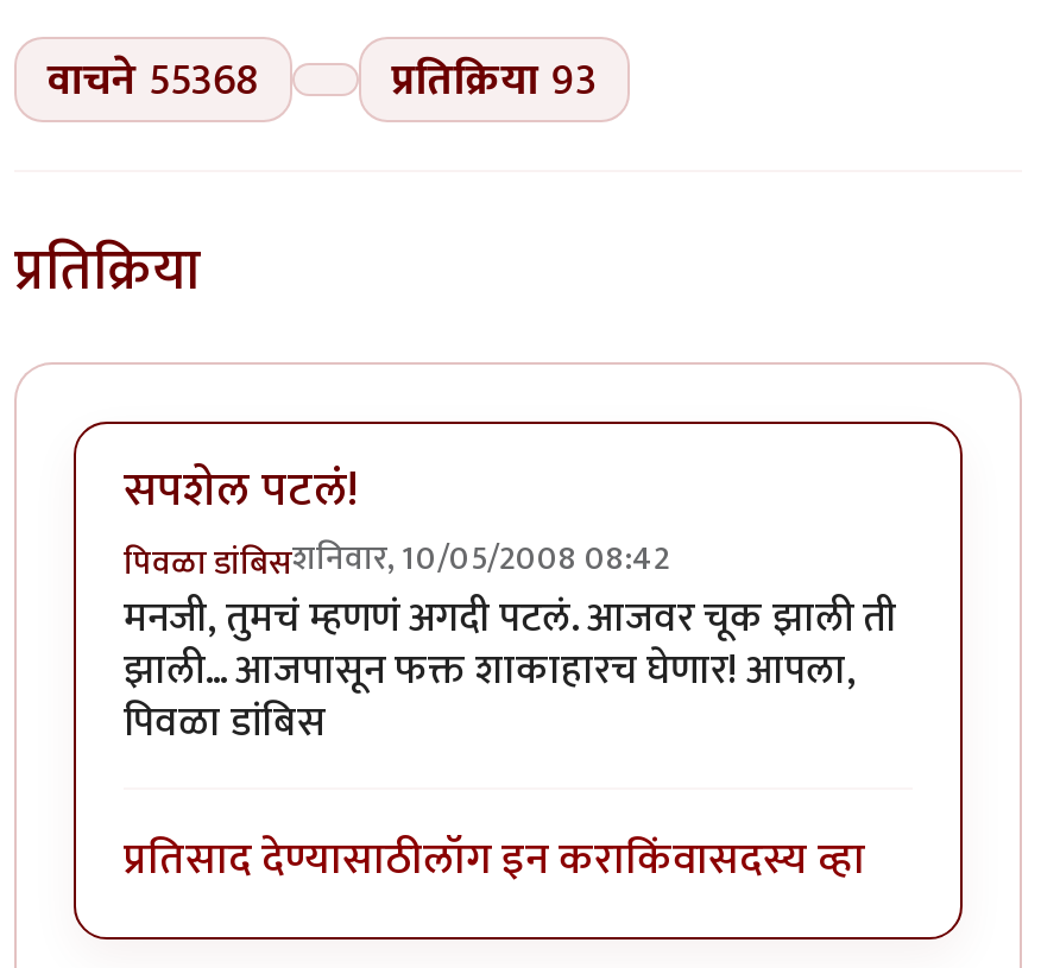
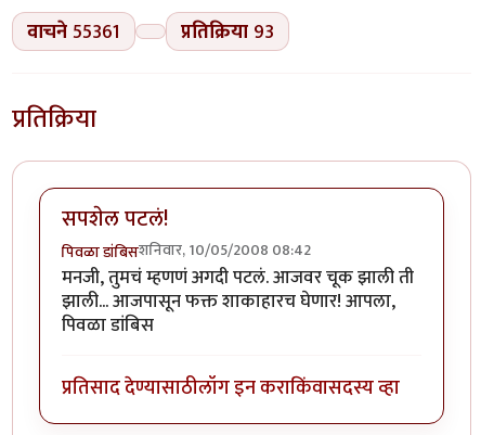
- वाचने 55368
+ वाचने 55361
